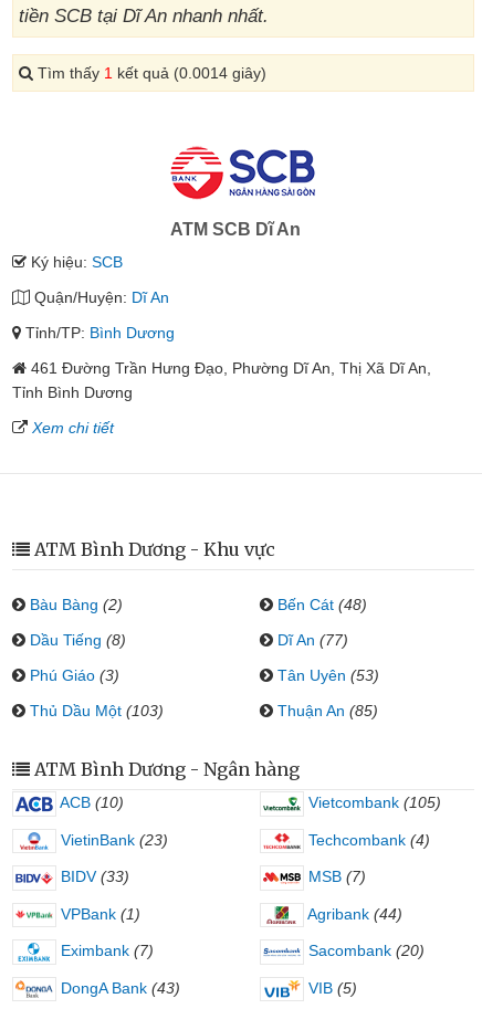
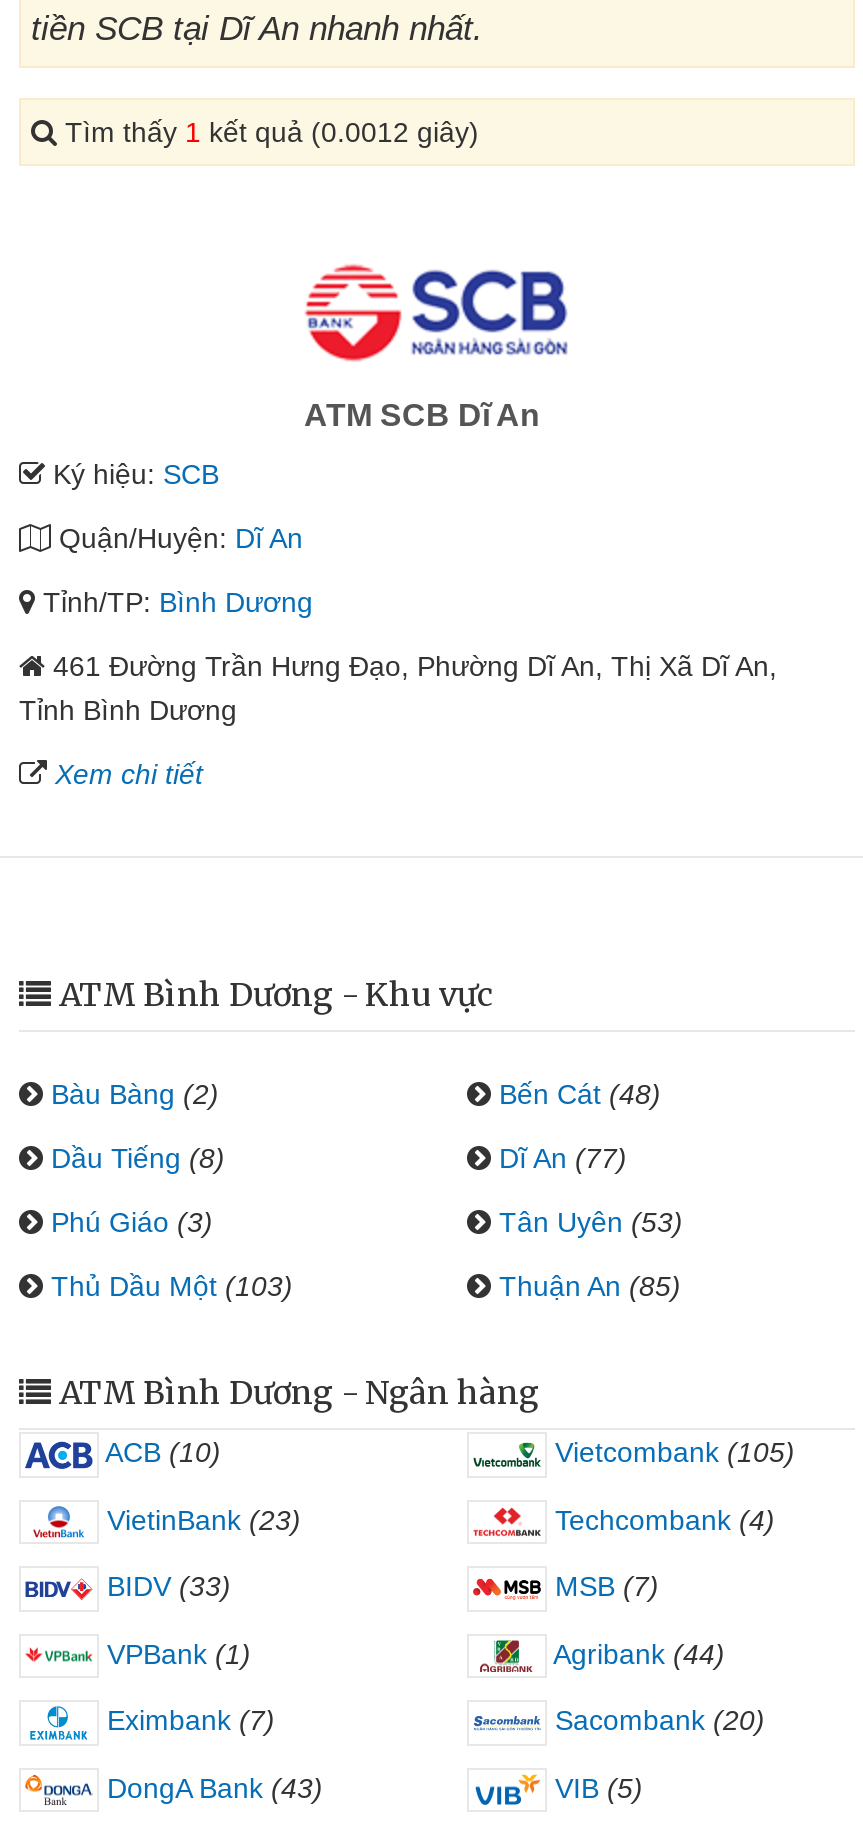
- Tìm thấy 1 kết quả (0.0014 giây)
+ Tìm thấy 1 kết quả (0.0012 giây)
